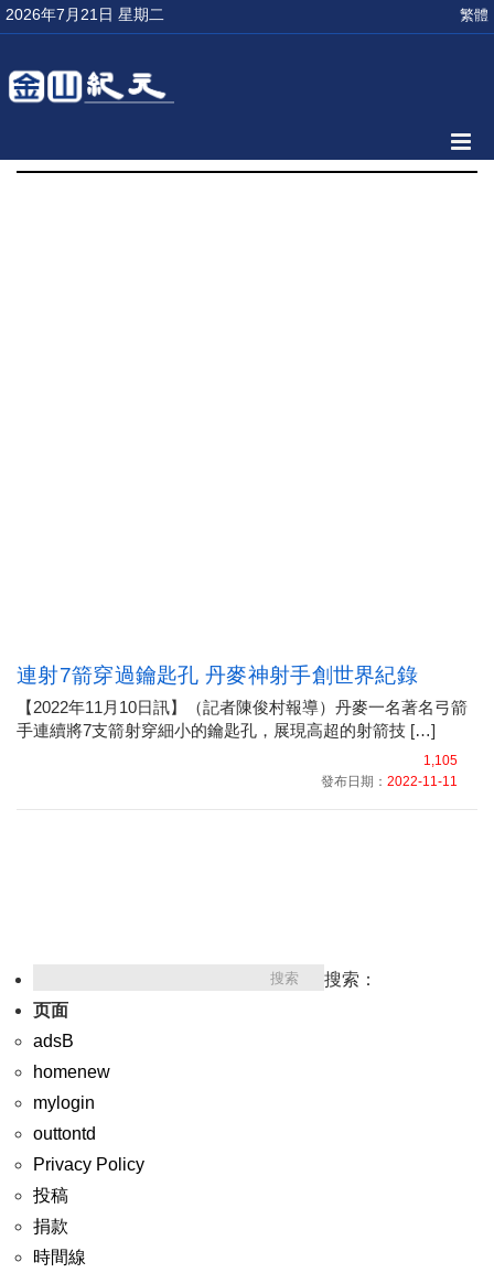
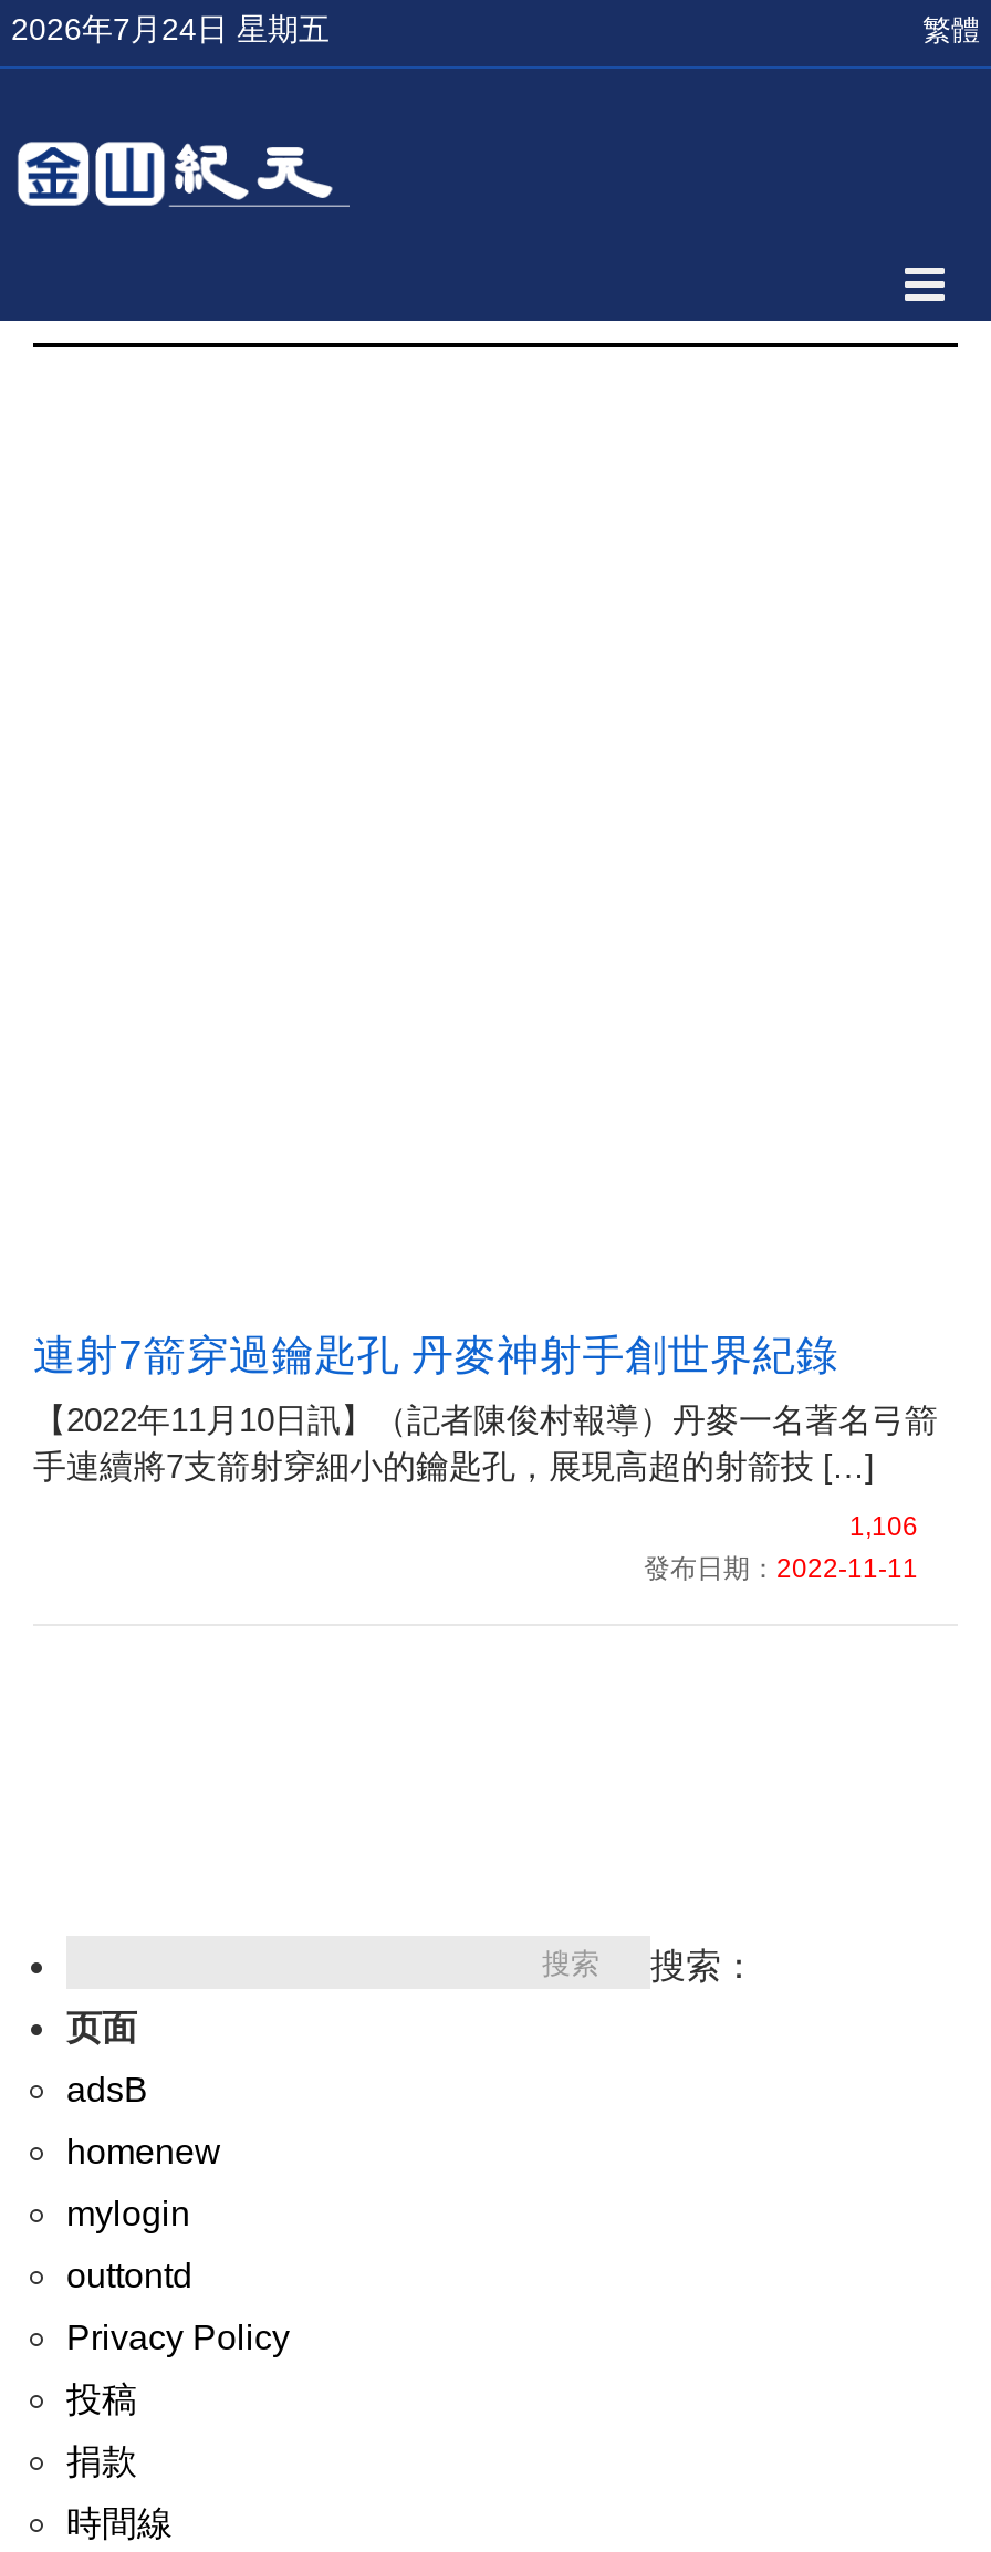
- 2026年7月21日 星期二
+ 2026年7月24日 星期五

- 1,105
+ 1,106
